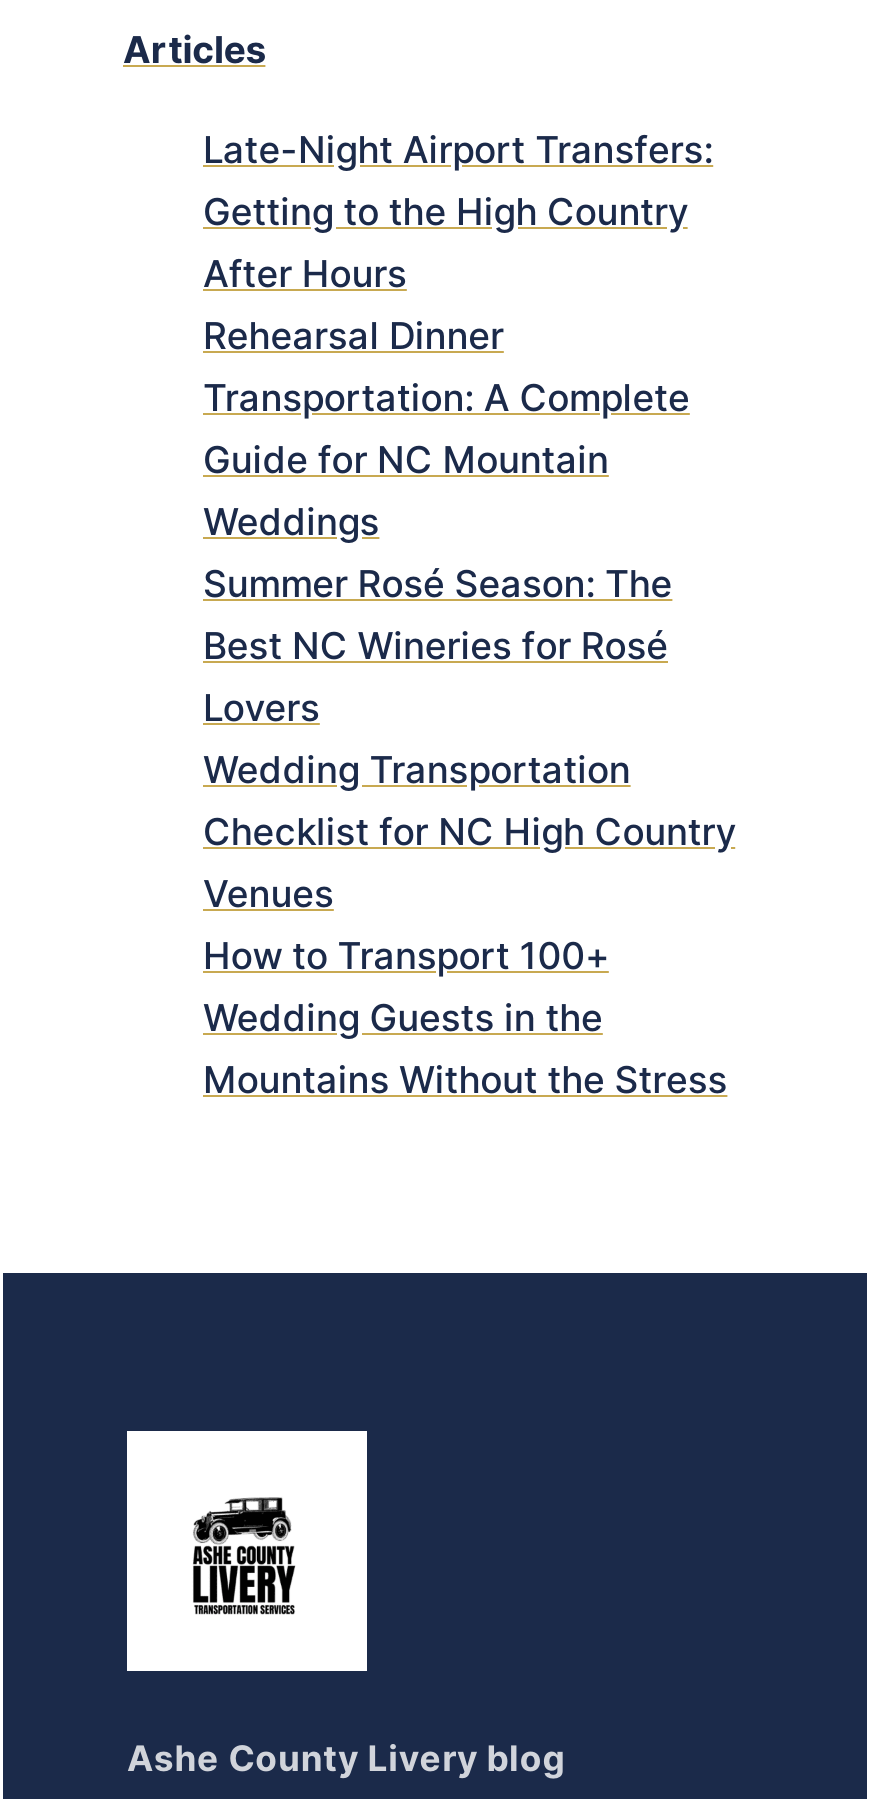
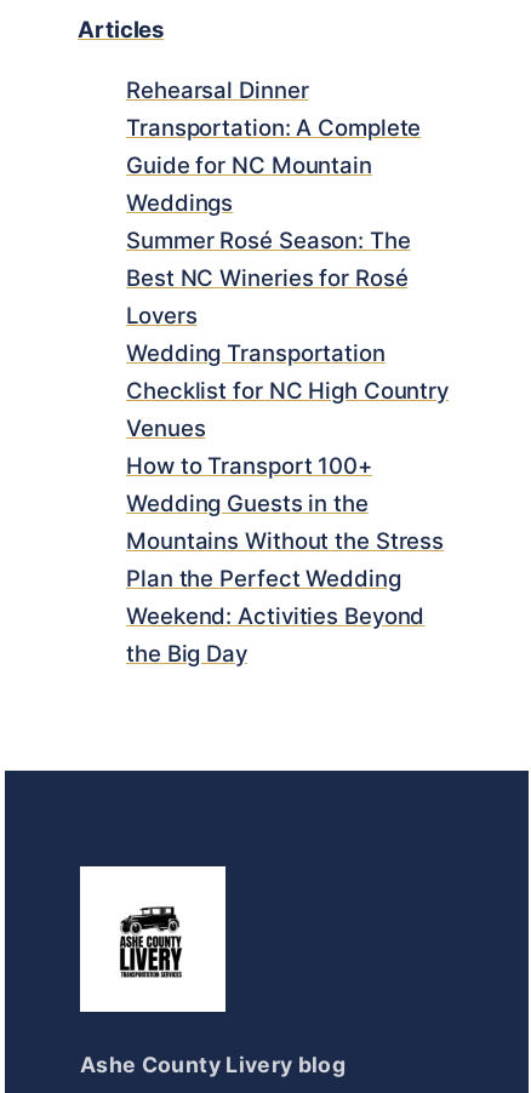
- Late-Night Airport Transfers:
- Getting to the High Country
- After Hours

moved up: Rehearsal Dinner | Transportation: A Complete | Guide for NC Mountain | ... | Wedding Guests in the | Mountains Without the Stress

+ Plan the Perfect Wedding
+ Weekend: Activities Beyond
+ the Big Day
